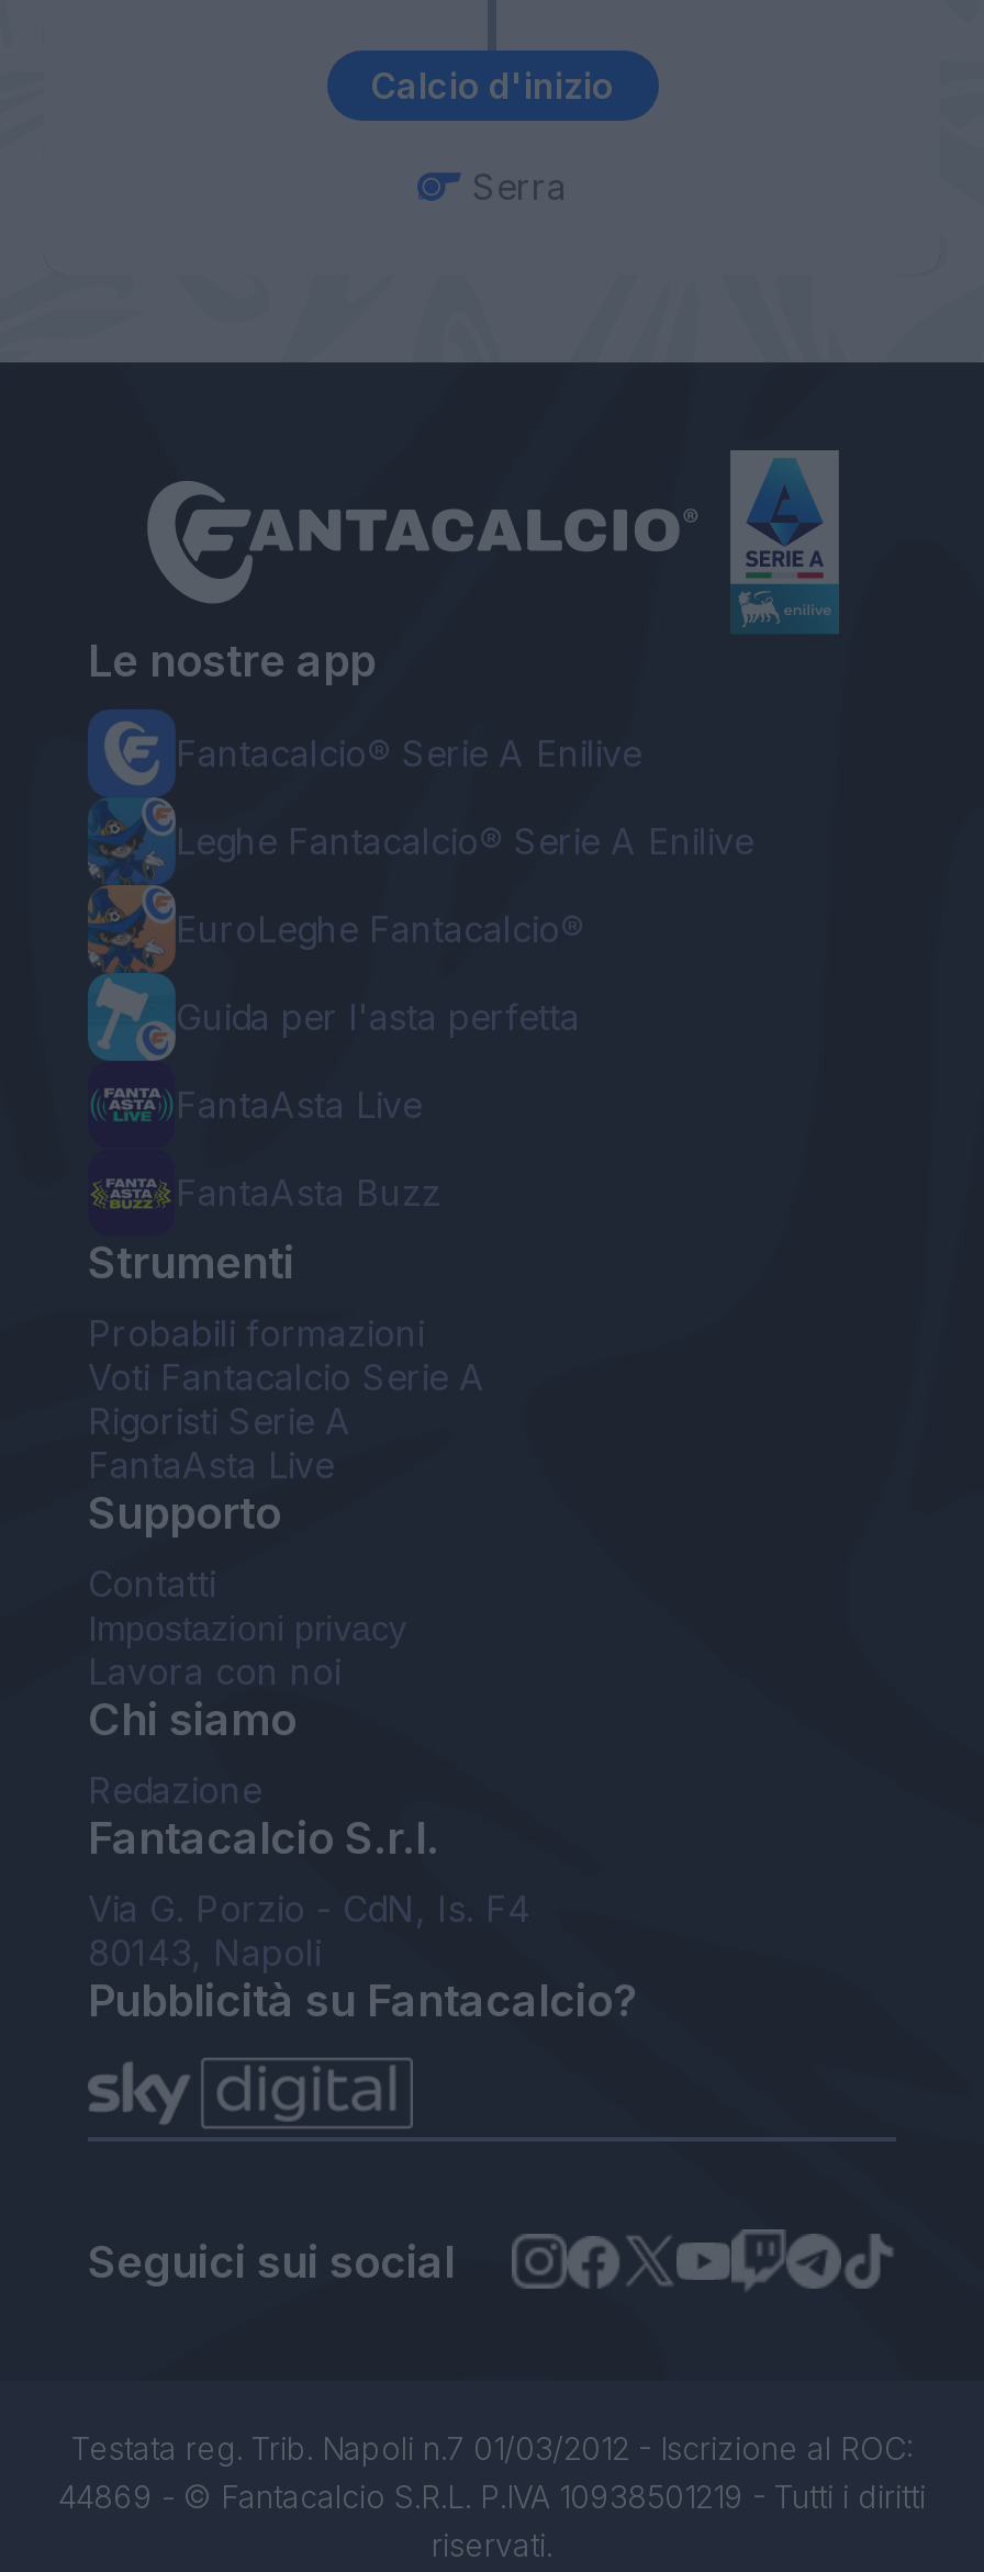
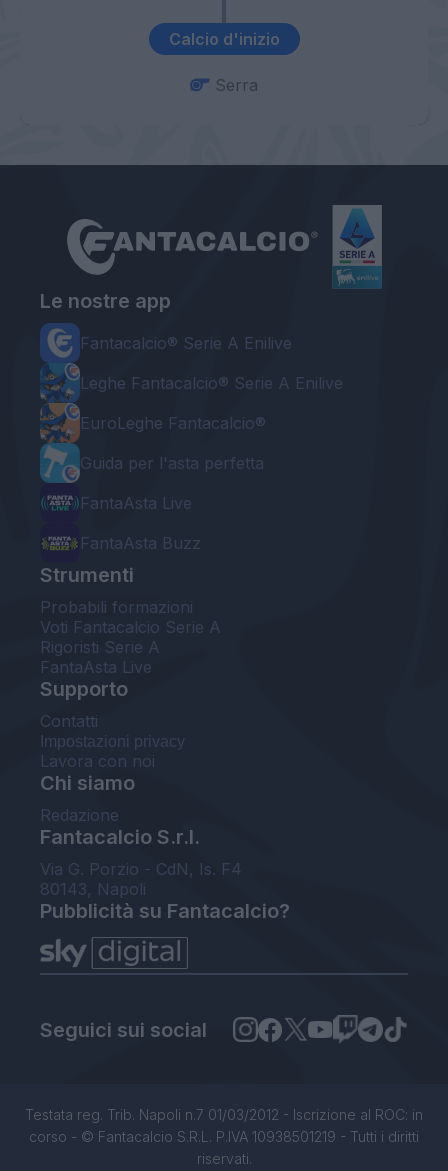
- Testata reg. Trib. Napoli n.7 01/03/2012 - Iscrizione al ROC:
- 44869 - © Fantacalcio S.R.L. P.IVA 10938501219 - Tutti i diritti
+ Testata reg. Trib. Napoli n.7 01/03/2012 - Iscrizione al ROC: in
+ corso - © Fantacalcio S.R.L. P.IVA 10938501219 - Tutti i diritti
